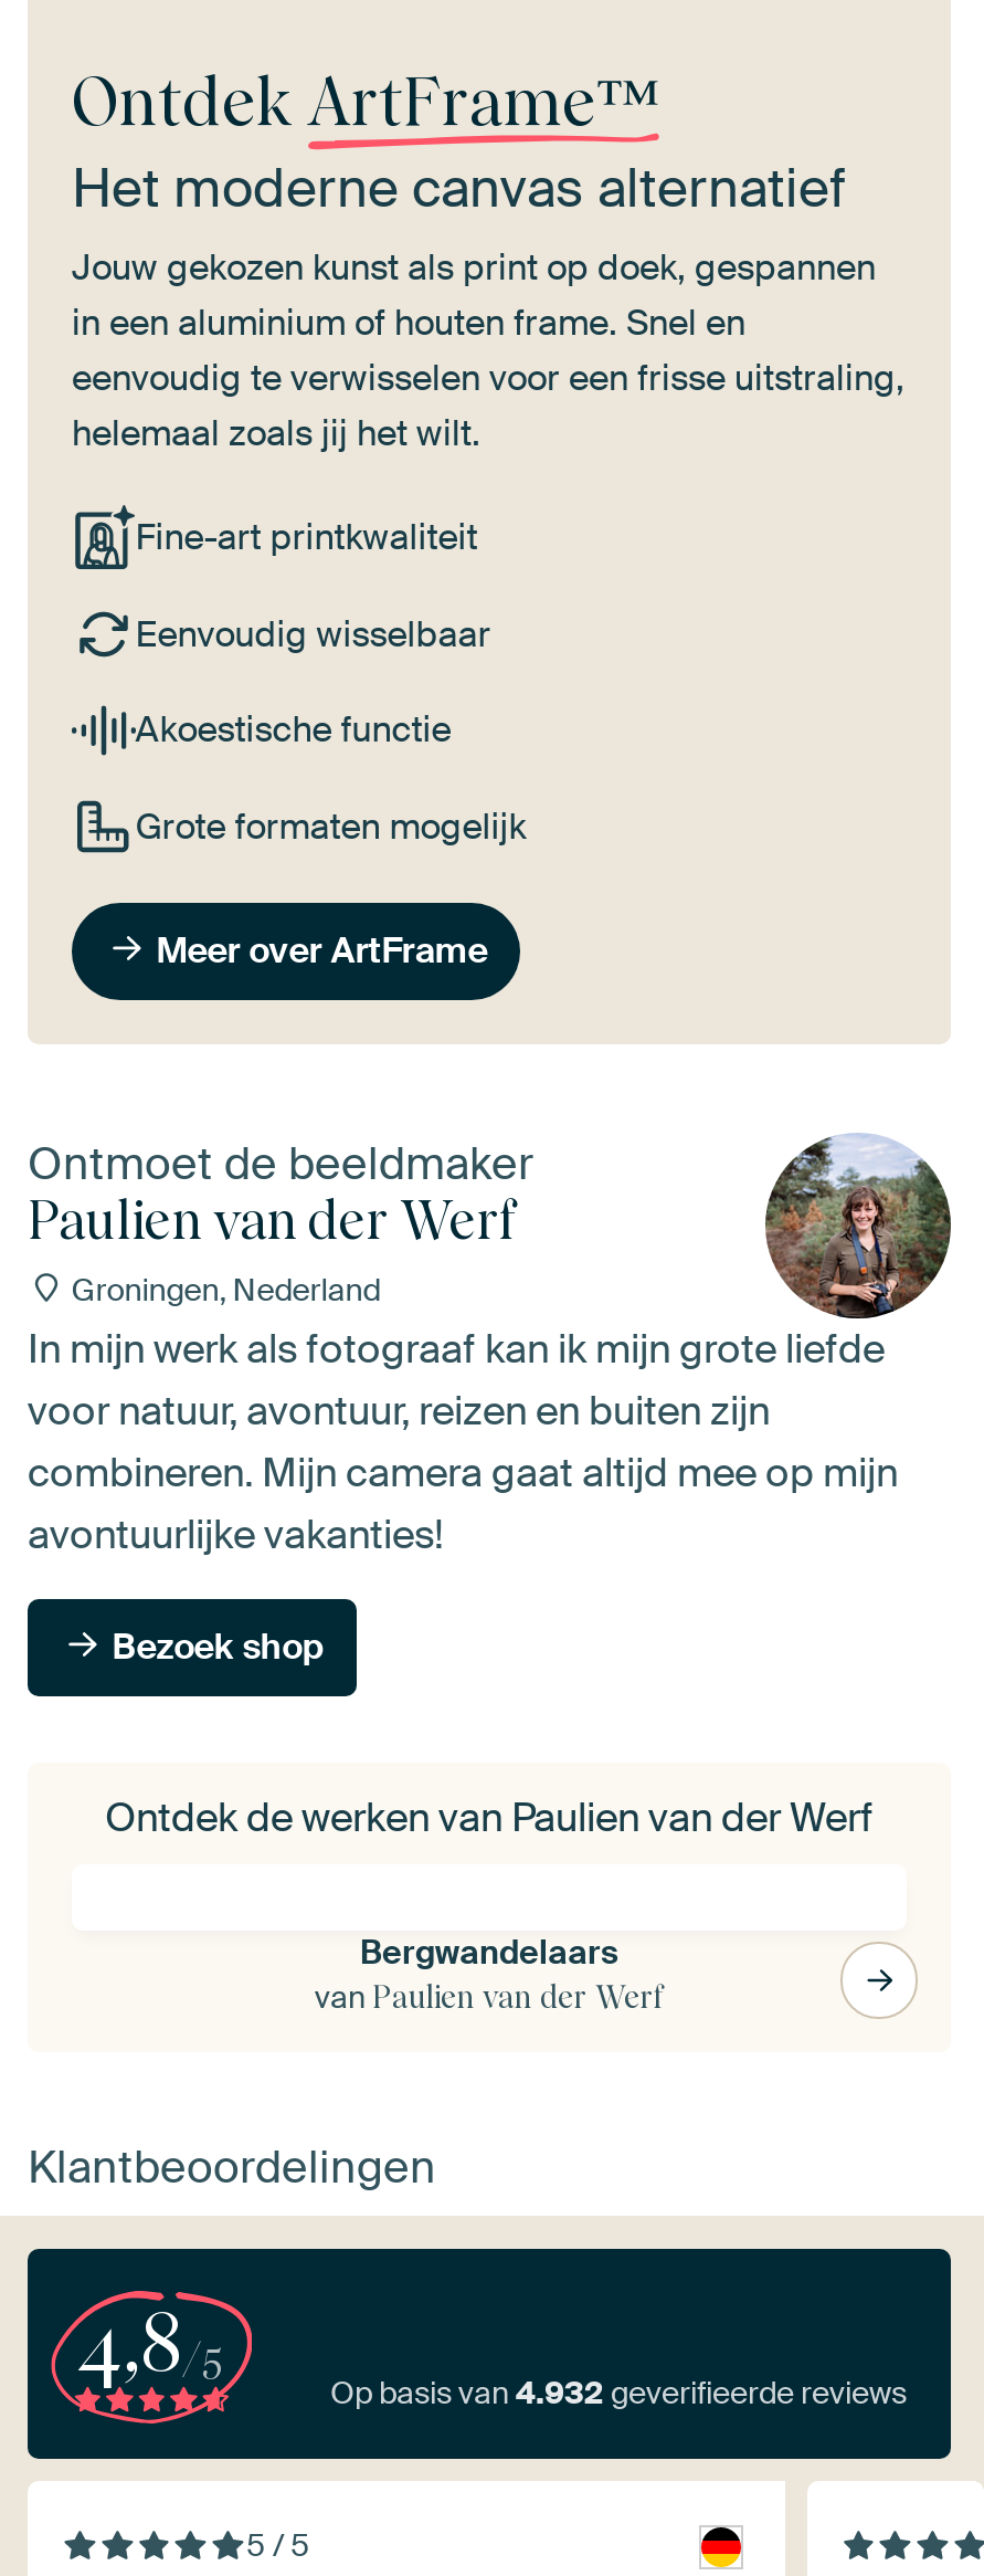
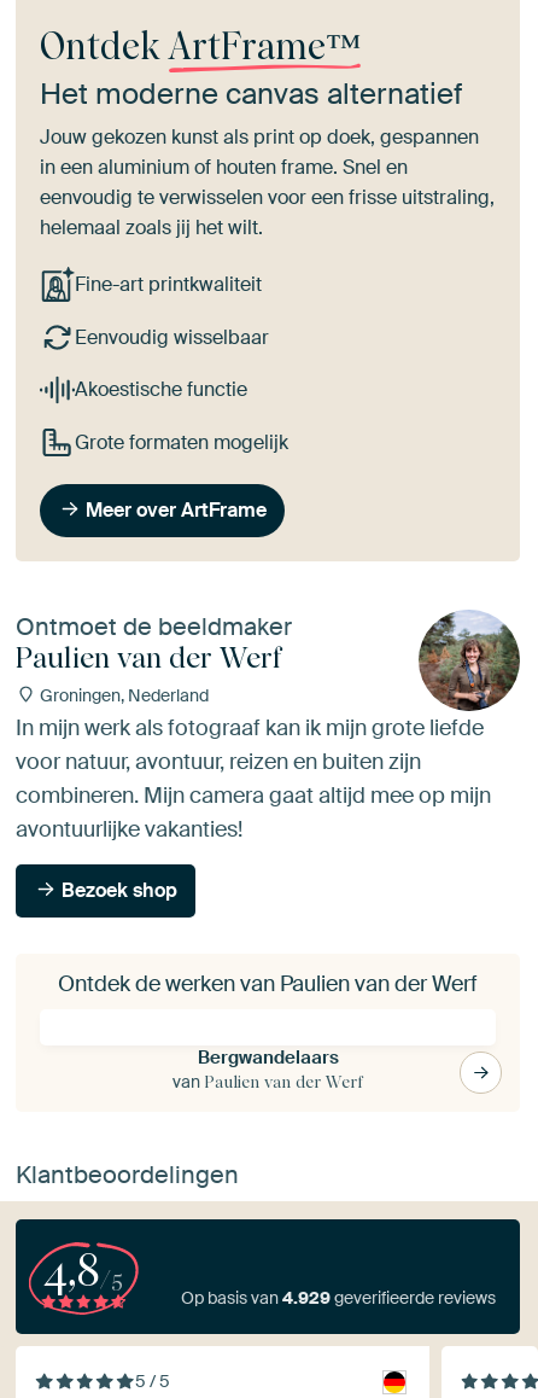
- Op basis van 4.932 geverifieerde reviews
+ Op basis van 4.929 geverifieerde reviews
